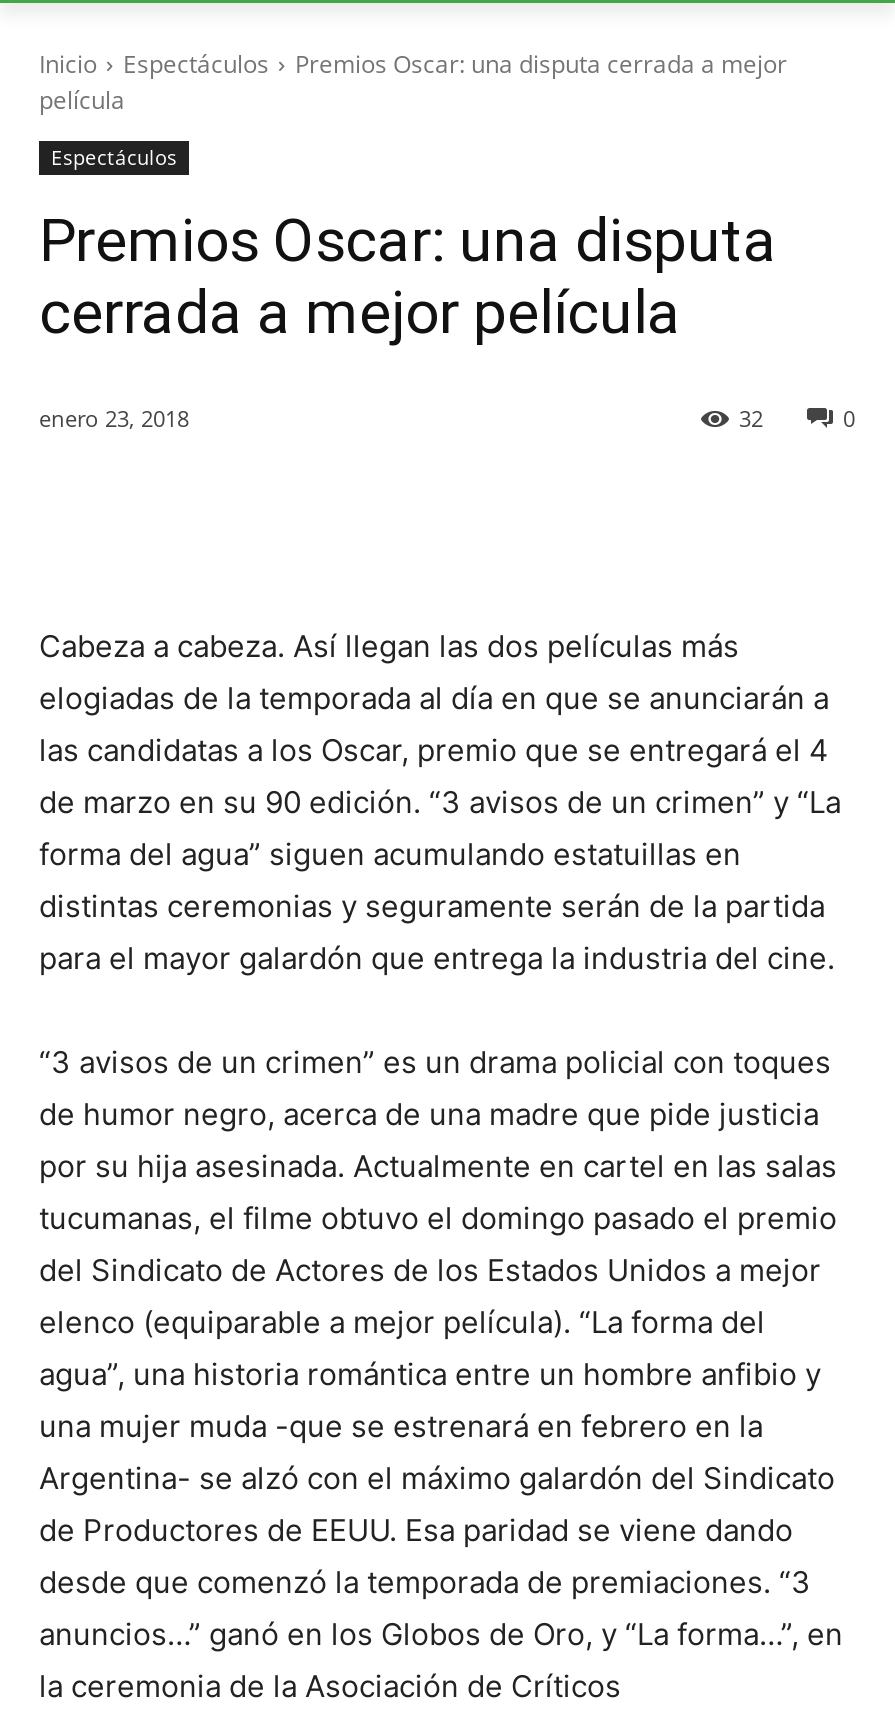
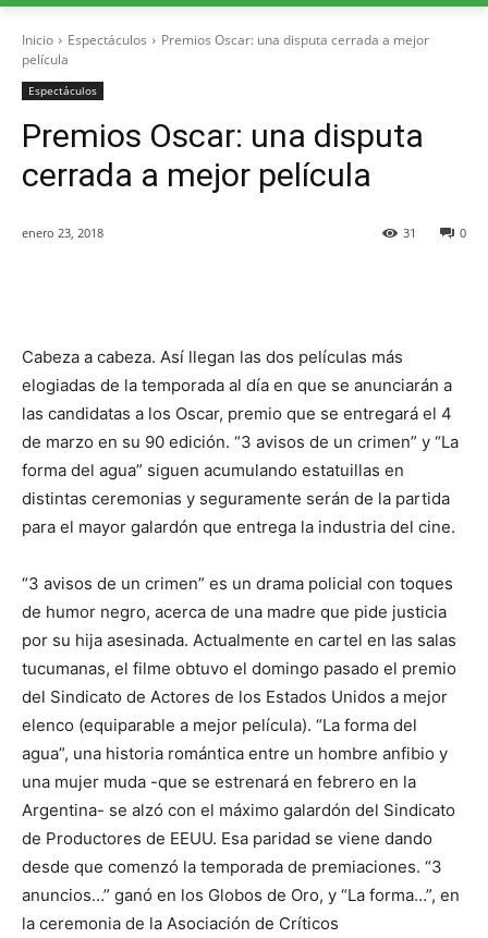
- 32
+ 31
